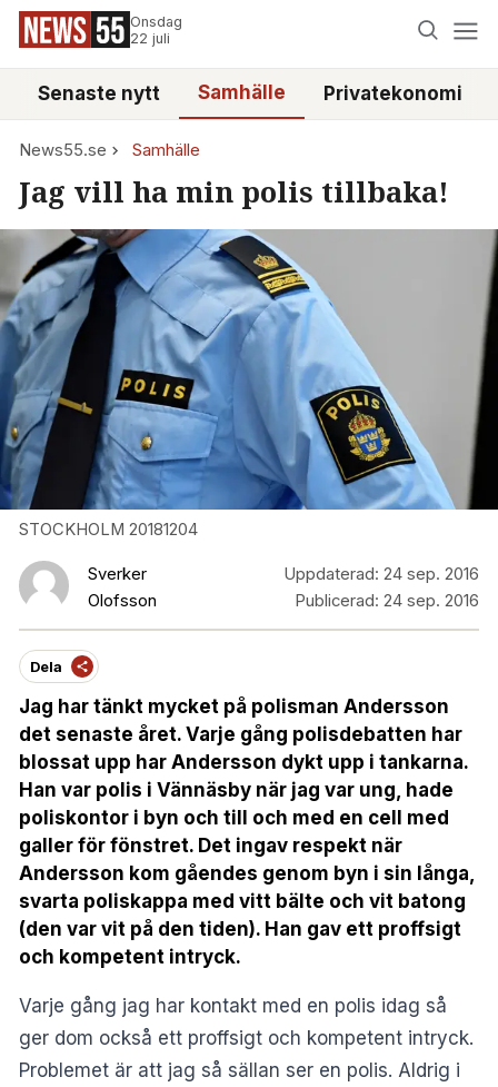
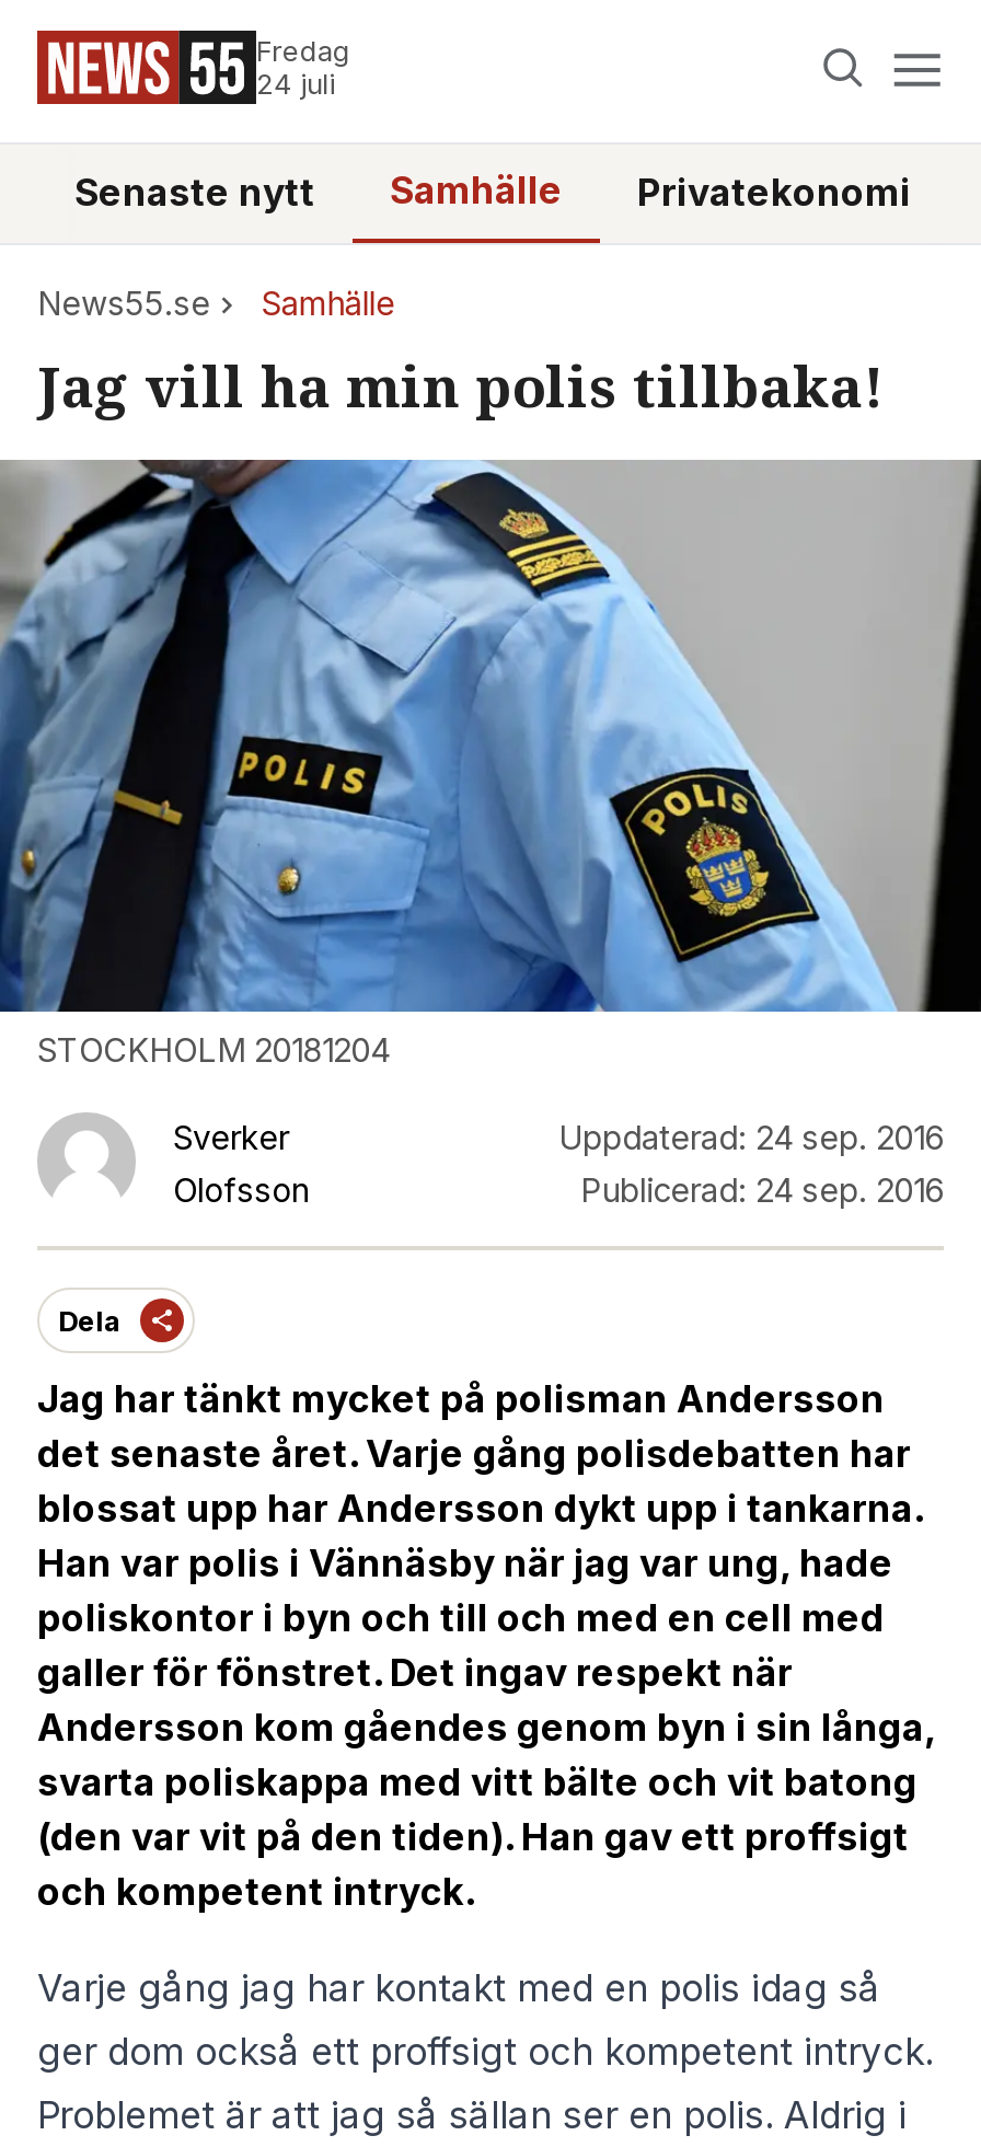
- Onsdag
- 22 juli
+ Fredag
+ 24 juli
